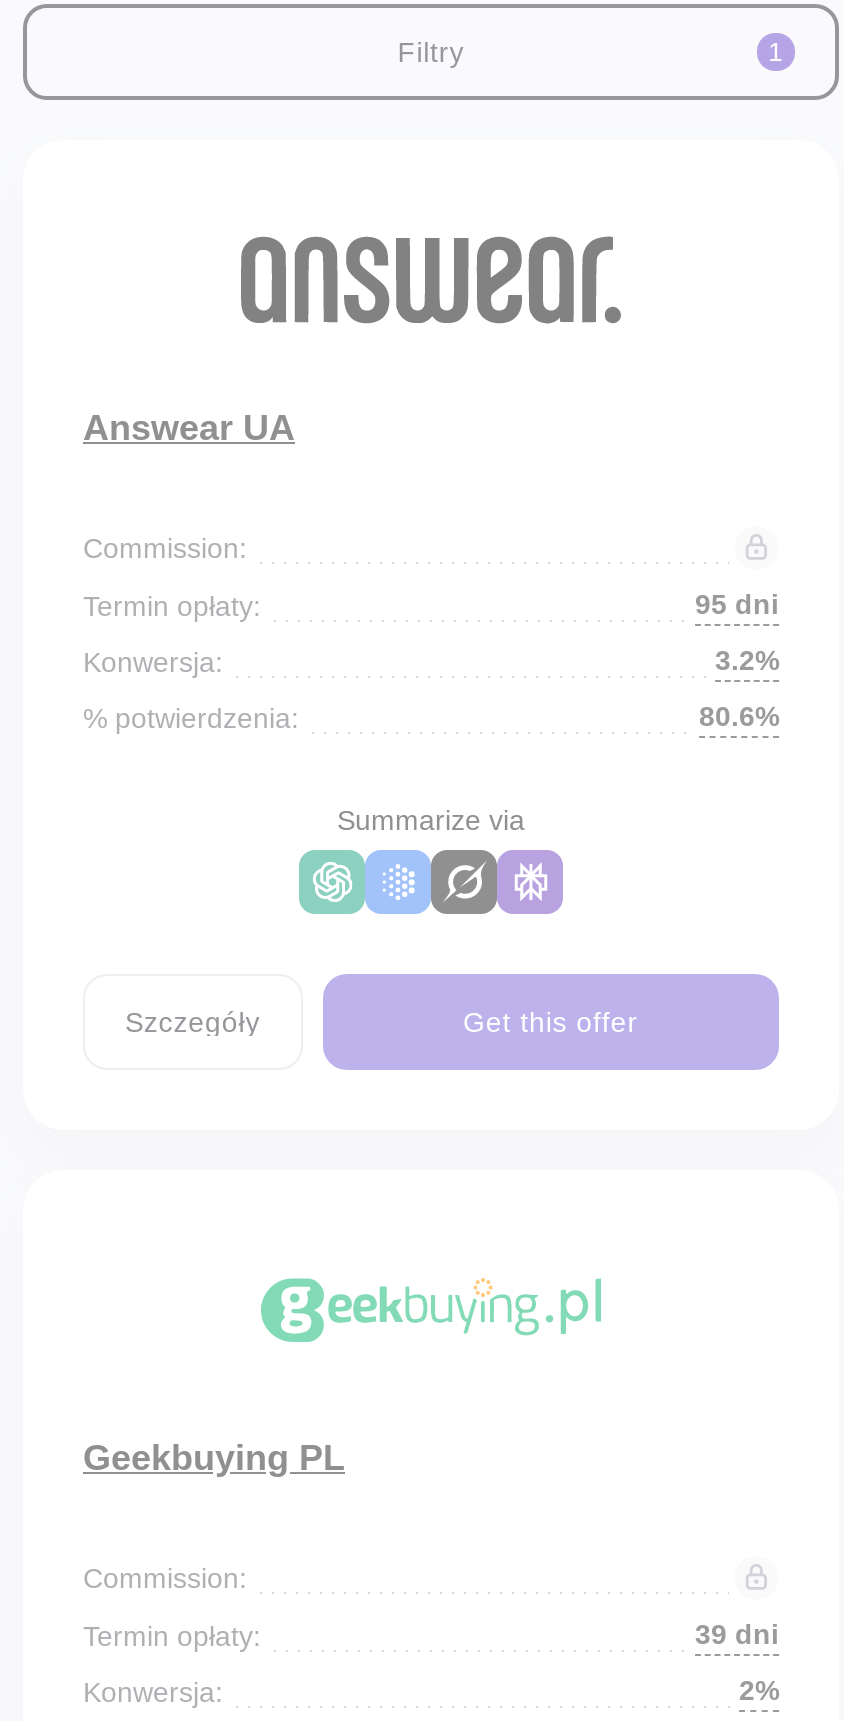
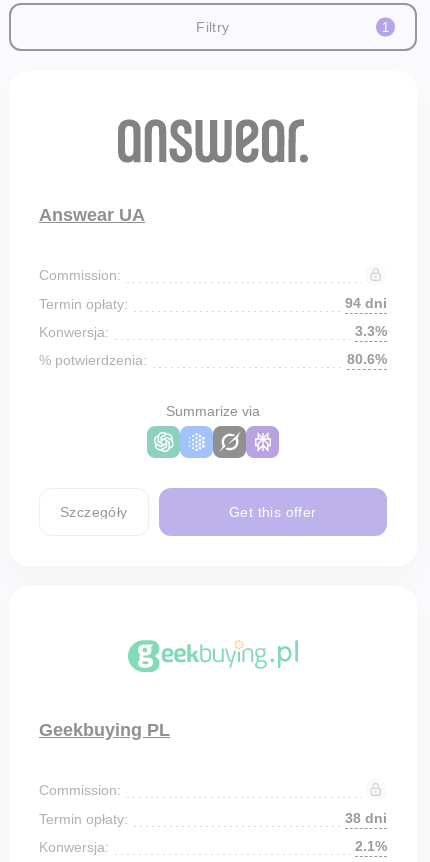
- 95 dni
+ 94 dni

- 3.2%
+ 3.3%

- 39 dni
+ 38 dni

- 2%
+ 2.1%
